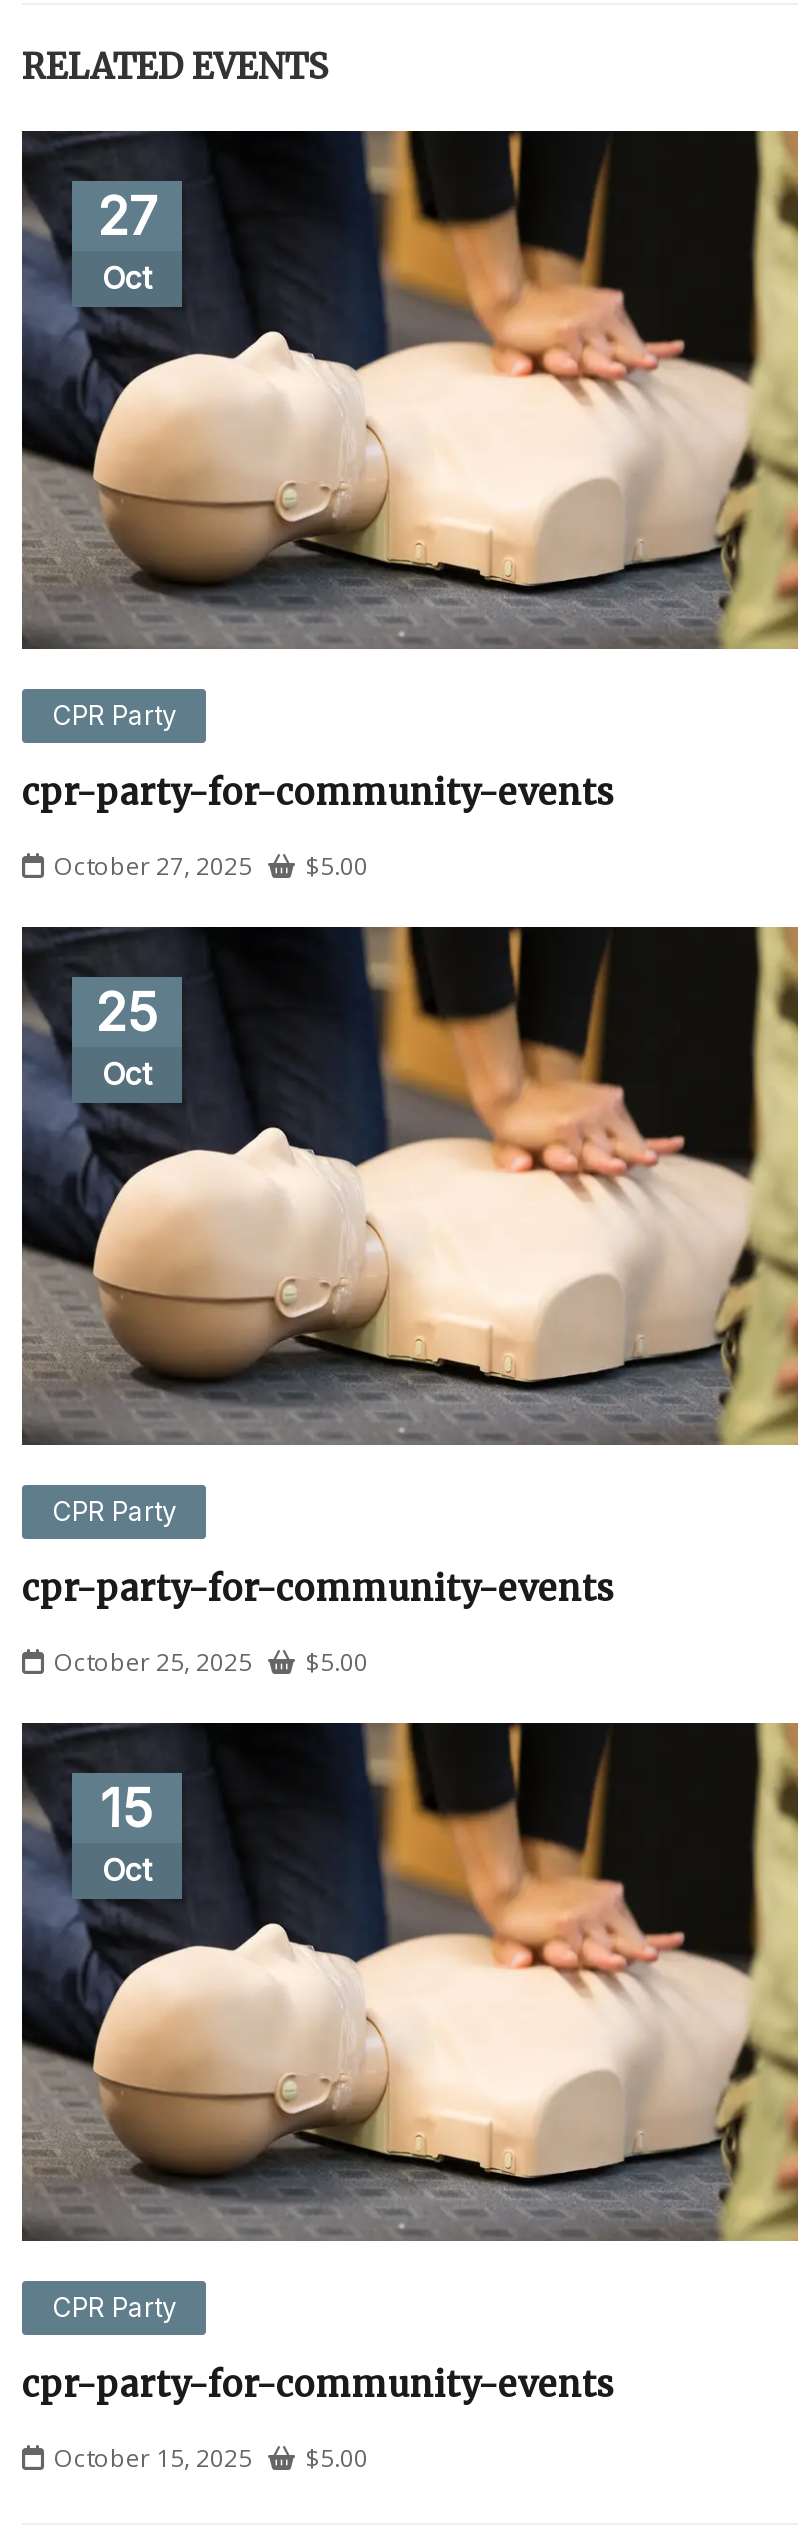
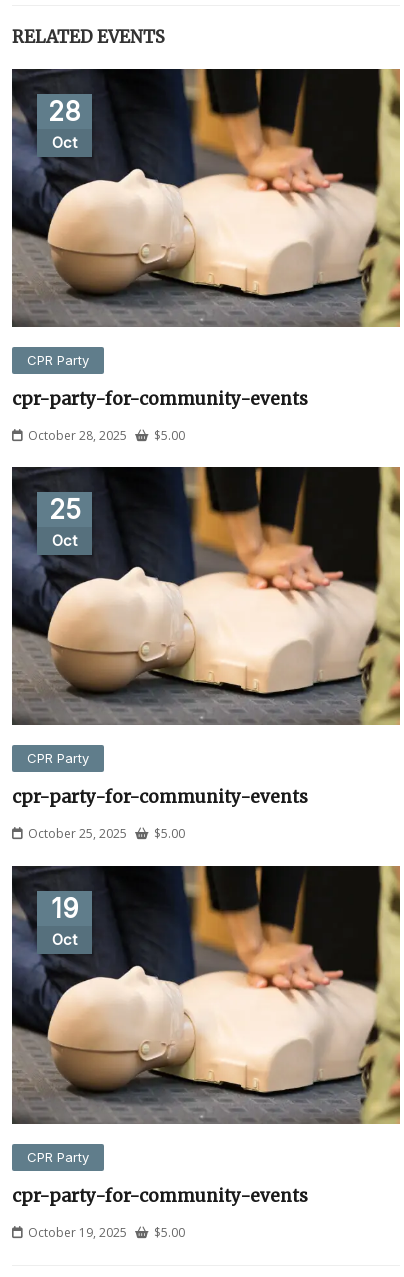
- 27
+ 28

- October 27, 2025 $5.00
+ October 28, 2025 $5.00

- 15
+ 19

- October 15, 2025 $5.00
+ October 19, 2025 $5.00
